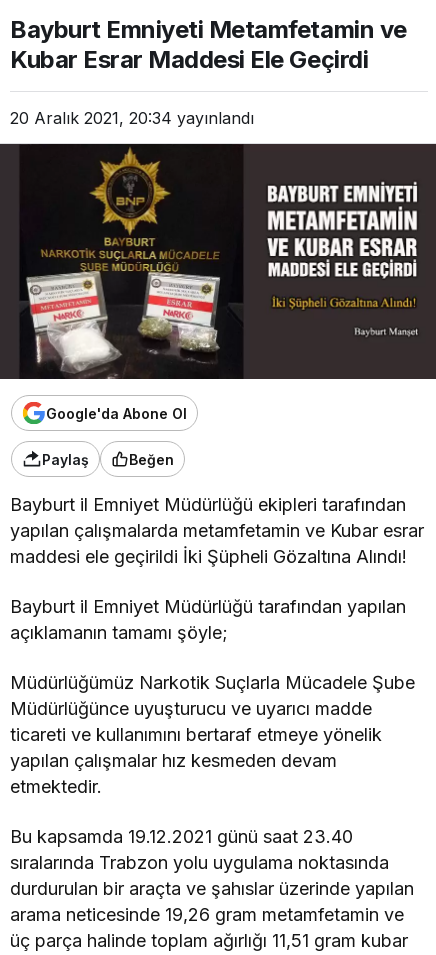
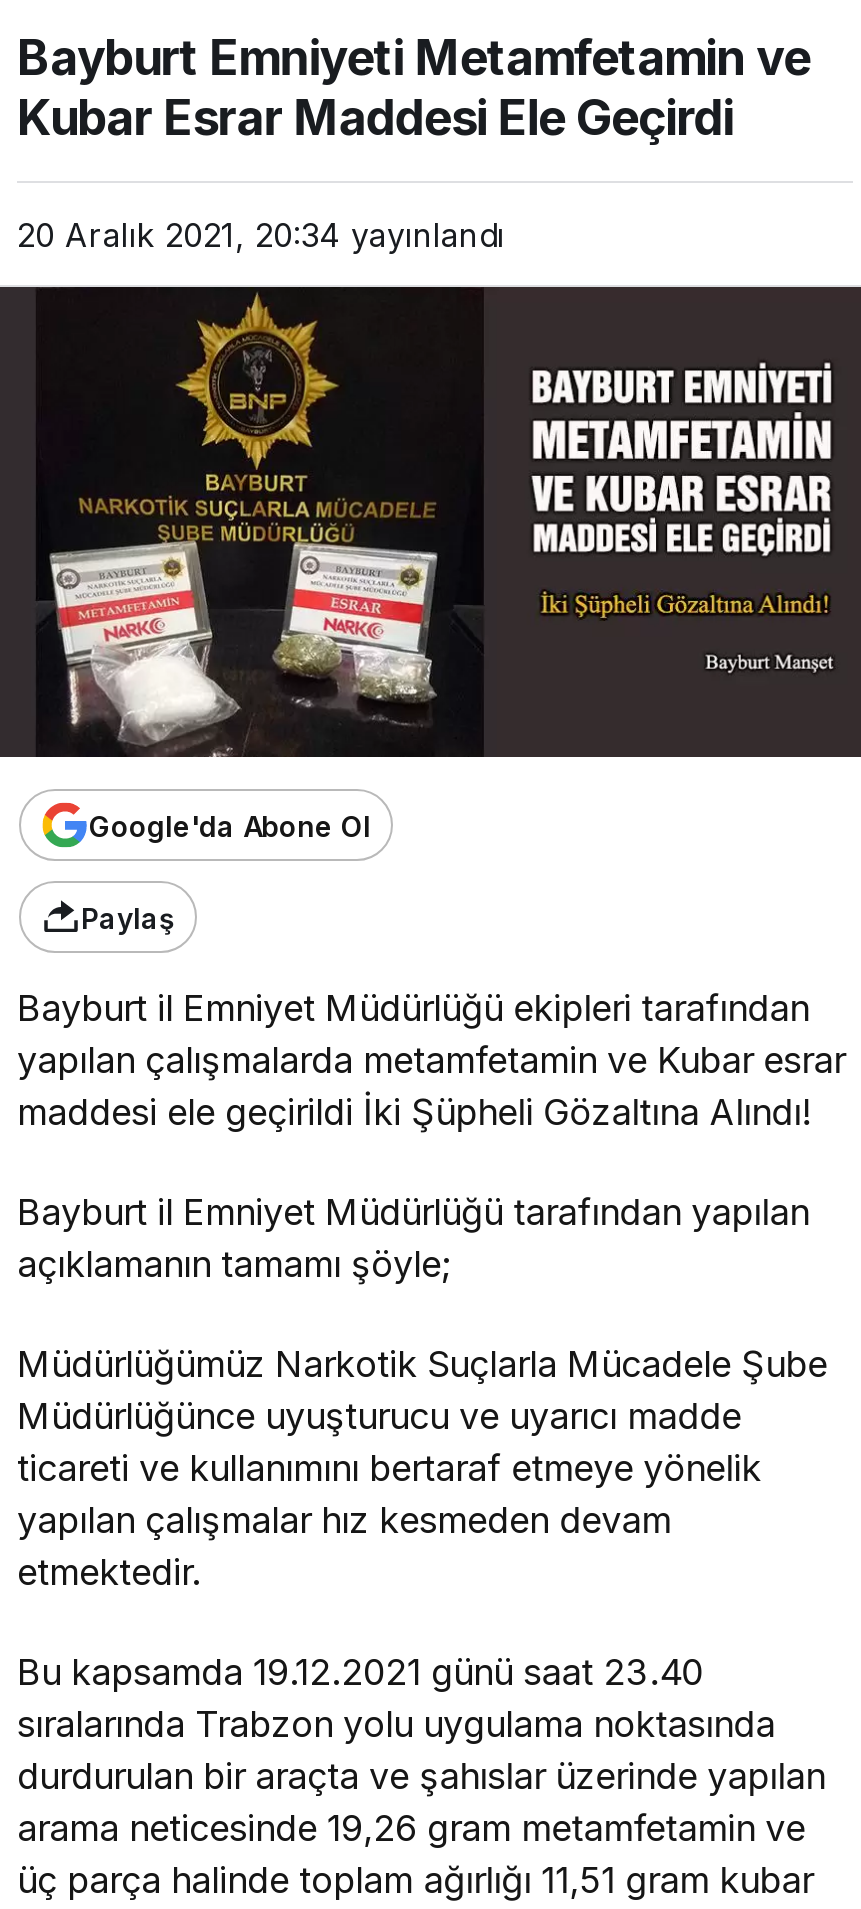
- Beğen
